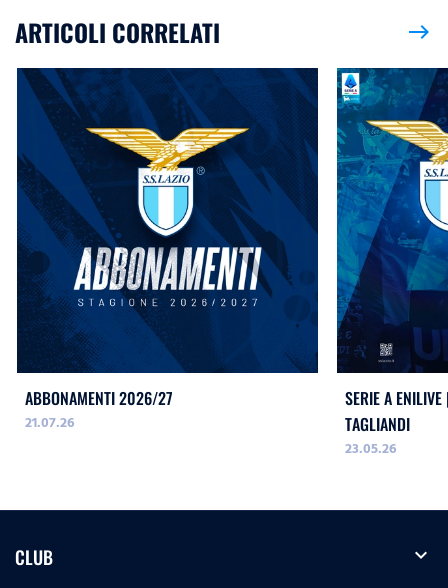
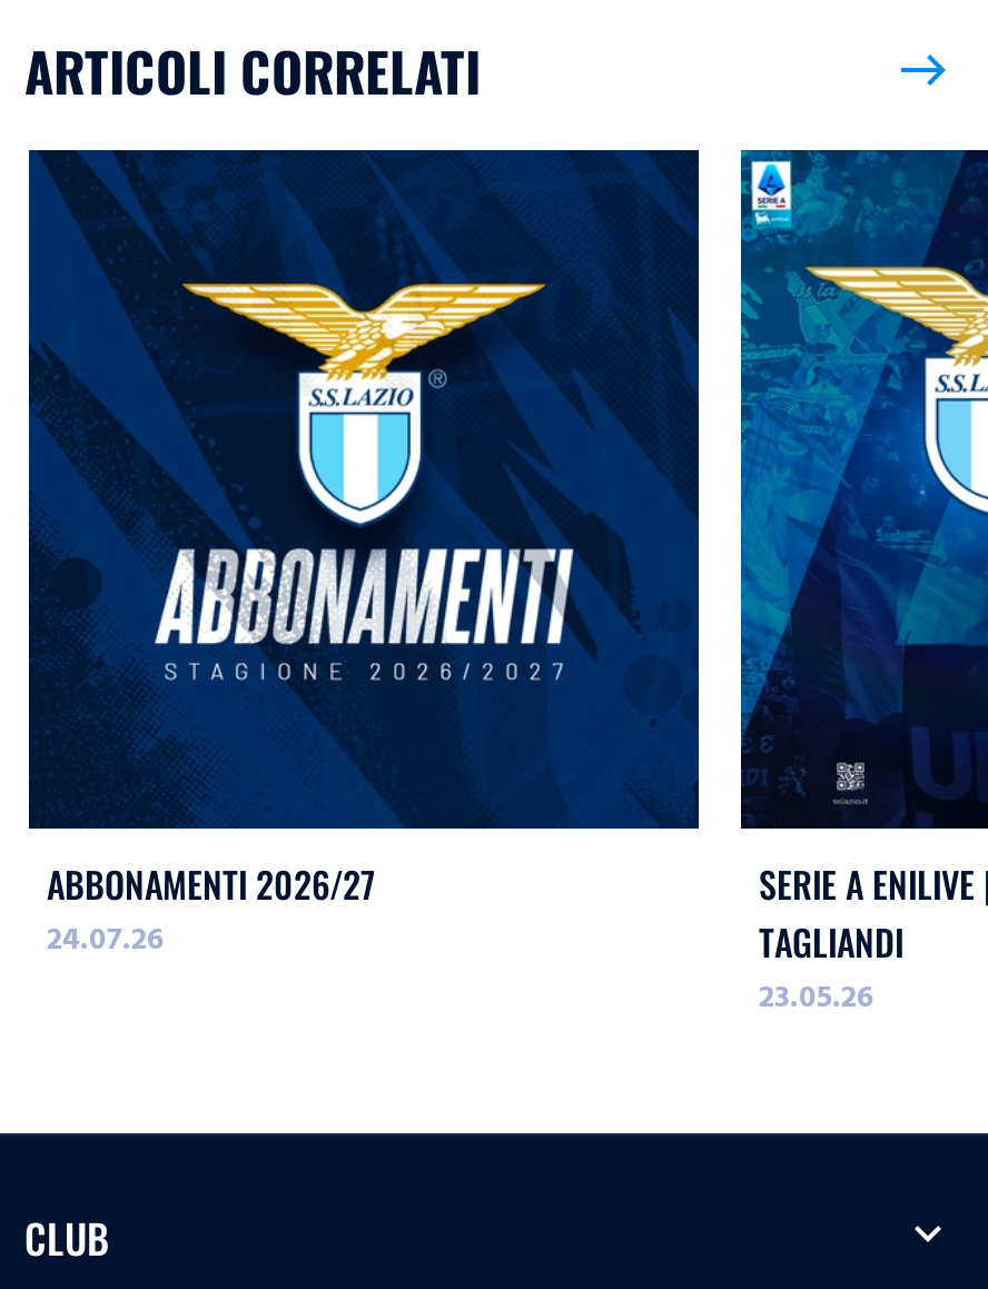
- 21.07.26
+ 24.07.26
